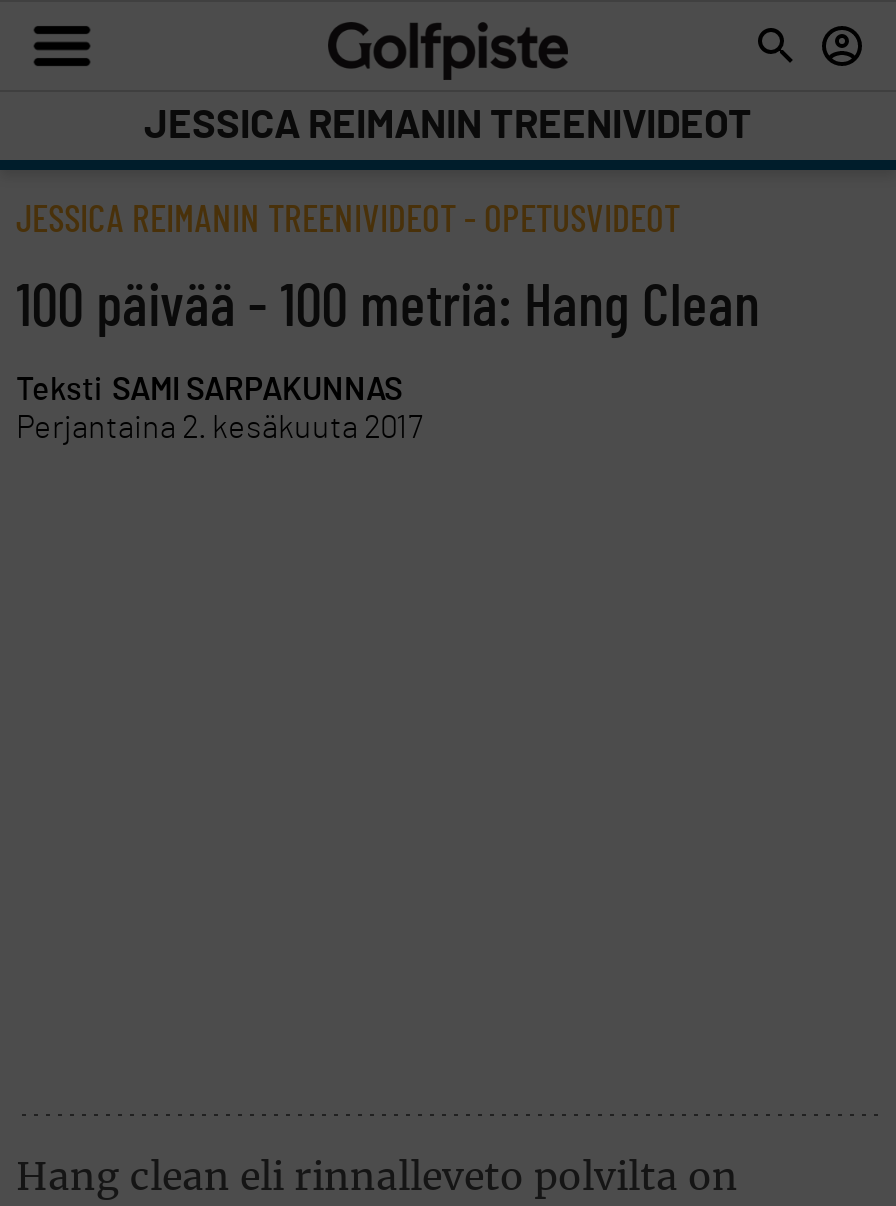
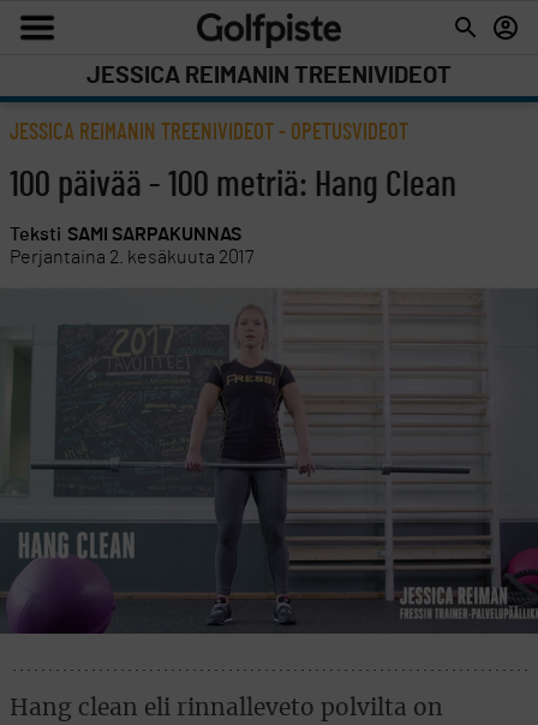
+ [image]
